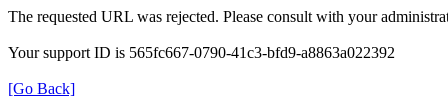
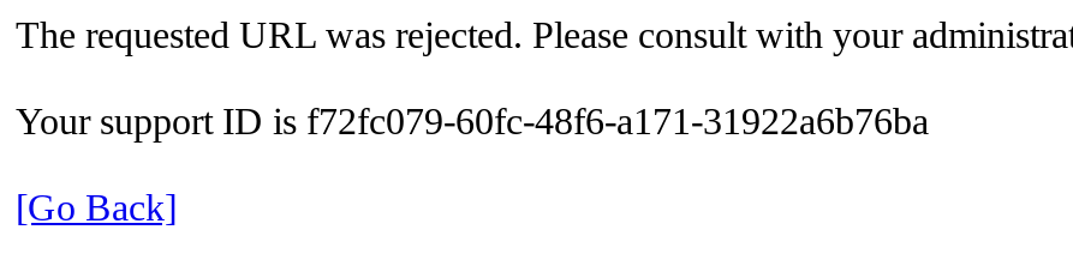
- Your support ID is 565fc667-0790-41c3-bfd9-a8863a022392
+ Your support ID is f72fc079-60fc-48f6-a171-31922a6b76ba
